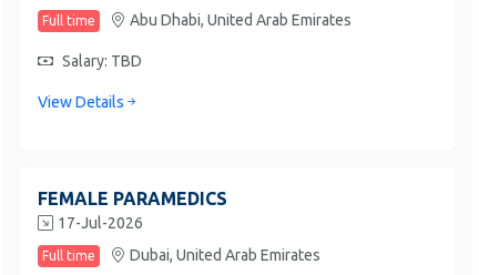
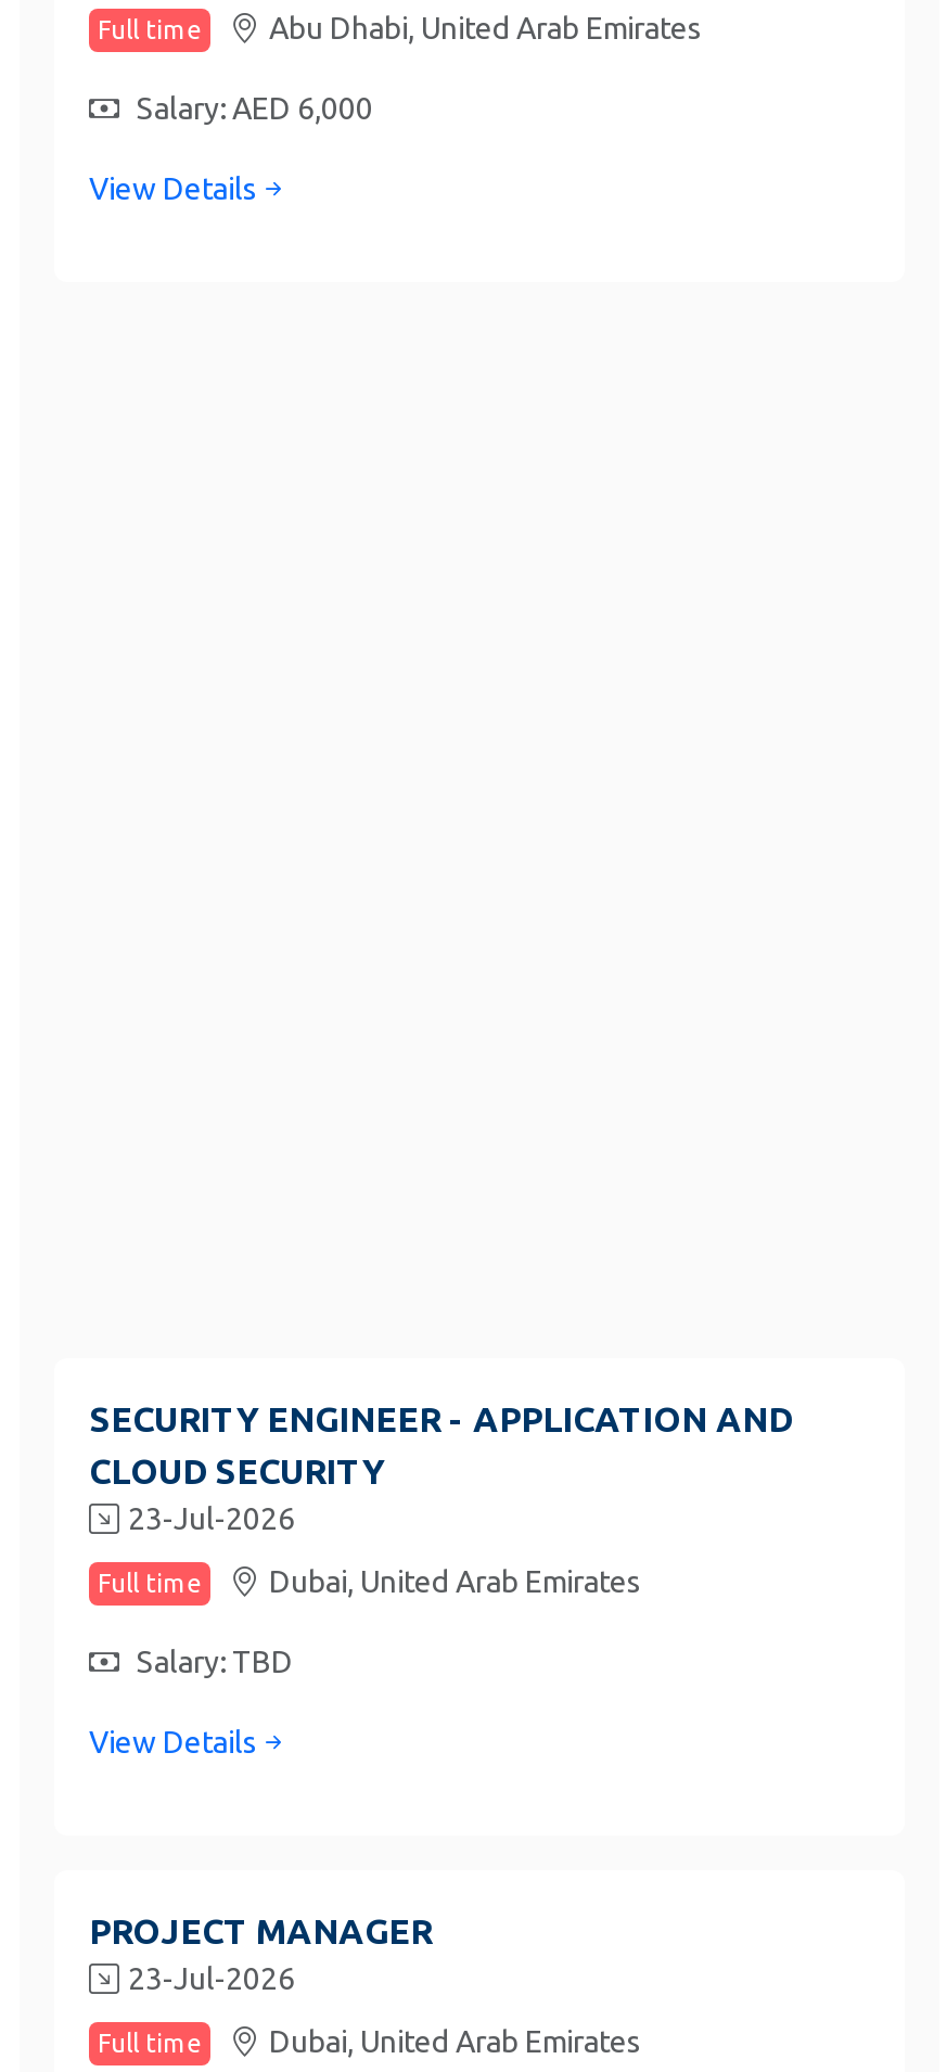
+ Salary: AED 6,000
+ View Details

+ SECURITY ENGINEER - APPLICATION AND
+ CLOUD SECURITY
+ 23-Jul-2026
+ Full time
+ Dubai, United Arab Emirates

- FEMALE PARAMEDICS
- 17-Jul-2026
+ PROJECT MANAGER
+ 23-Jul-2026
